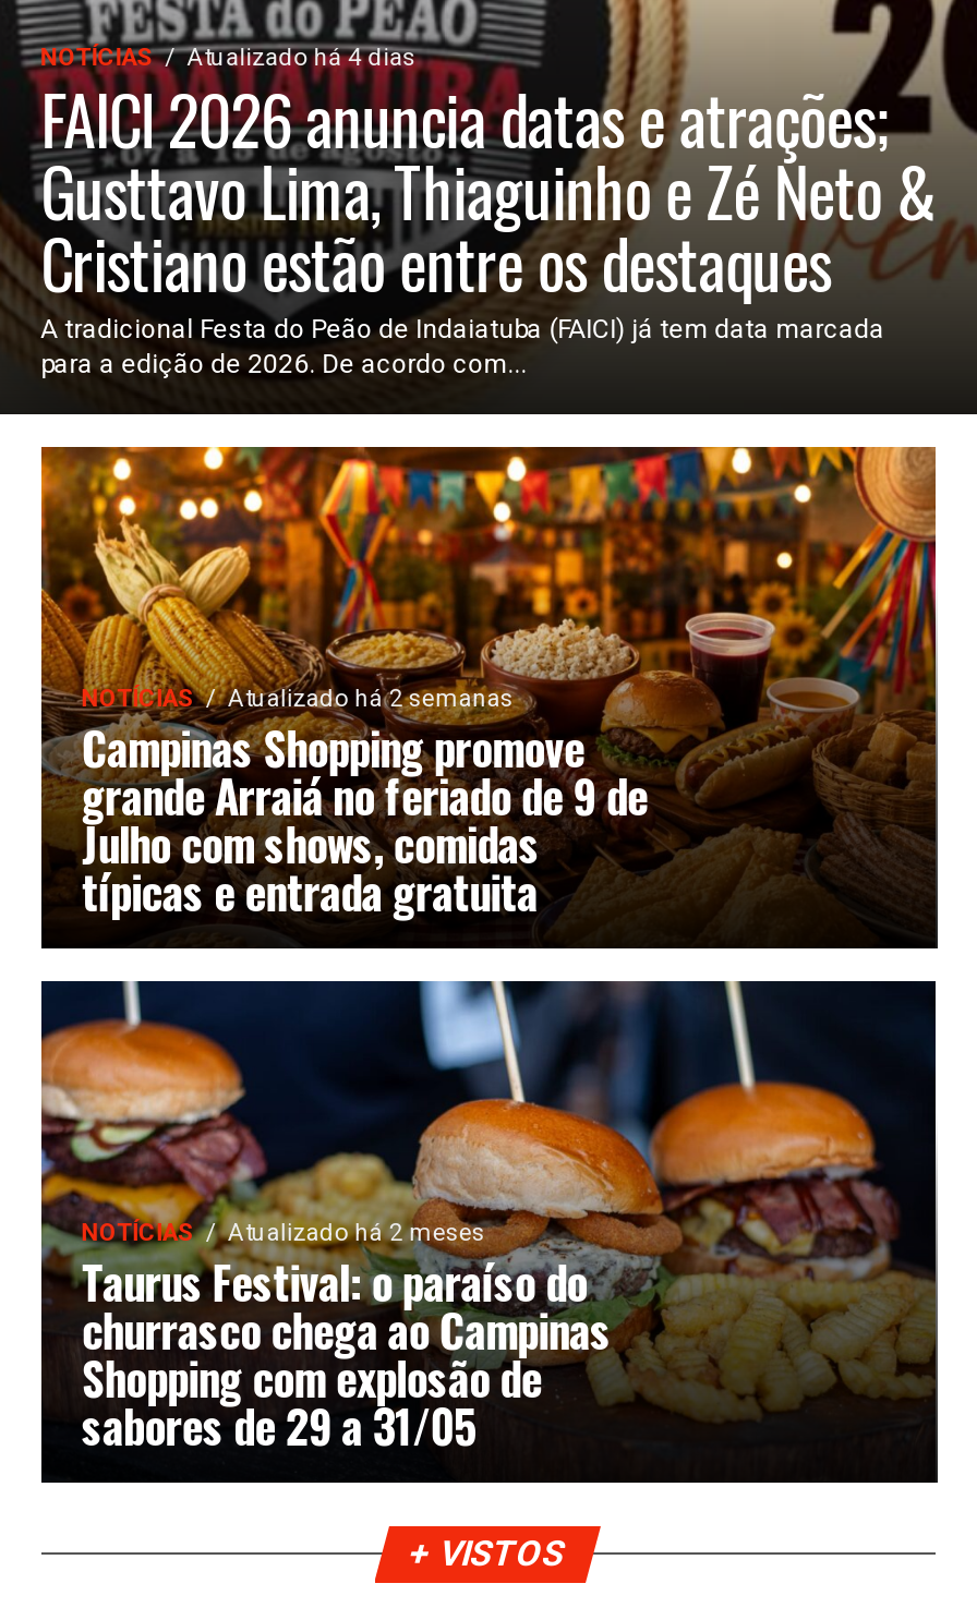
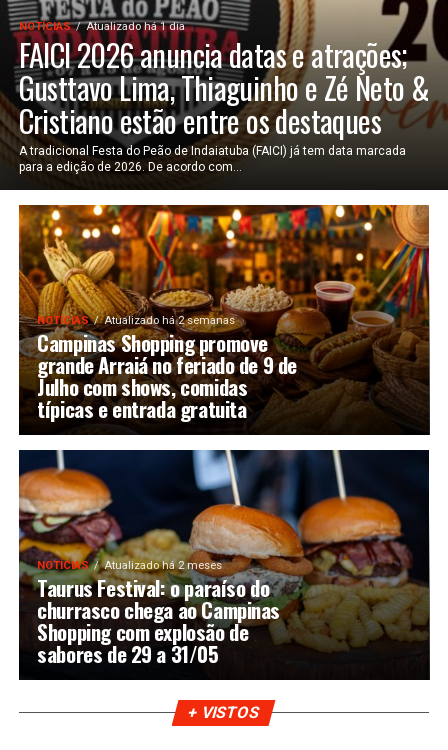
- Atualizado há 4 dias
+ Atualizado há 1 dia
